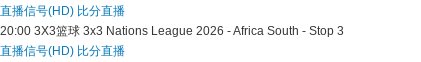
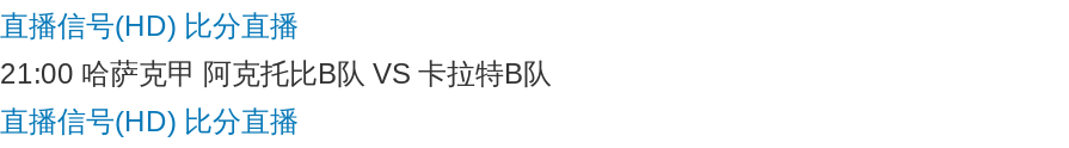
- 20:00 3X3篮球3x3 Nations League 2026 - Africa South - Stop 3
+ 21:00 哈萨克甲阿克托比B队 VS 卡拉特B队
